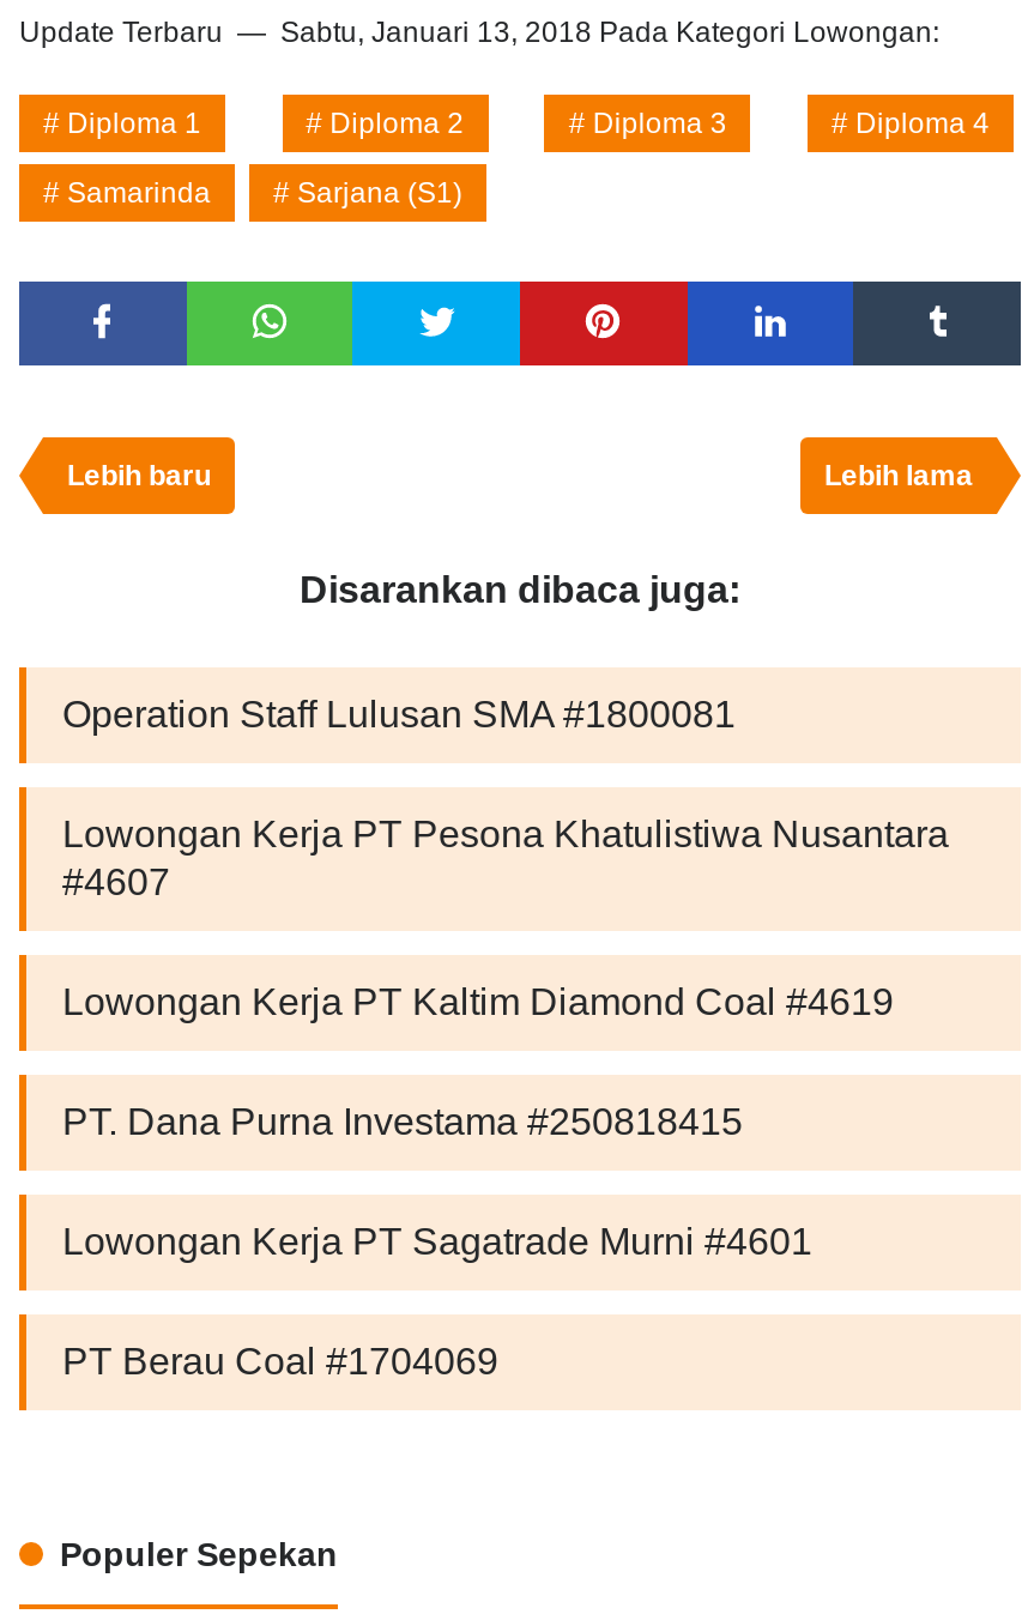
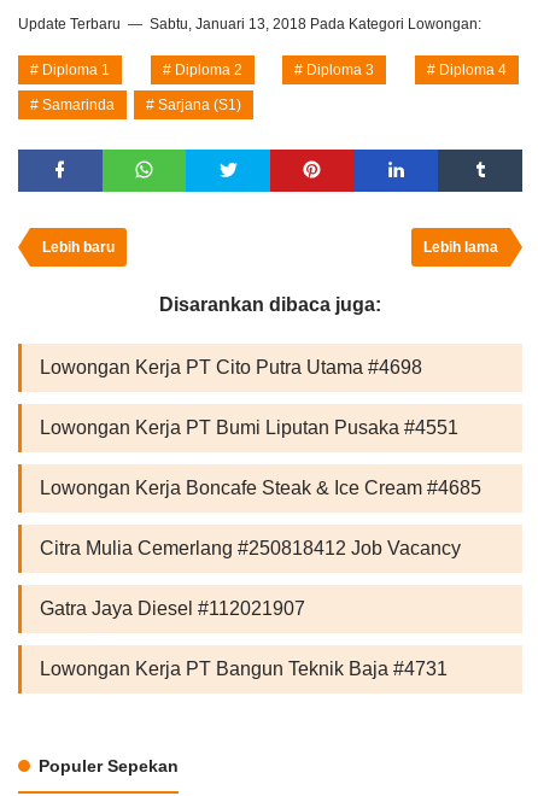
- Operation Staff Lulusan SMA #1800081
+ Lowongan Kerja PT Cito Putra Utama #4698

- Lowongan Kerja PT Pesona Khatulistiwa Nusantara
- #4607
+ Lowongan Kerja PT Bumi Liputan Pusaka #4551

- Lowongan Kerja PT Kaltim Diamond Coal #4619
+ Lowongan Kerja Boncafe Steak & Ice Cream #4685

- PT. Dana Purna Investama #250818415
+ Citra Mulia Cemerlang #250818412 Job Vacancy

- Lowongan Kerja PT Sagatrade Murni #4601
+ Gatra Jaya Diesel #112021907

- PT Berau Coal #1704069
+ Lowongan Kerja PT Bangun Teknik Baja #4731
